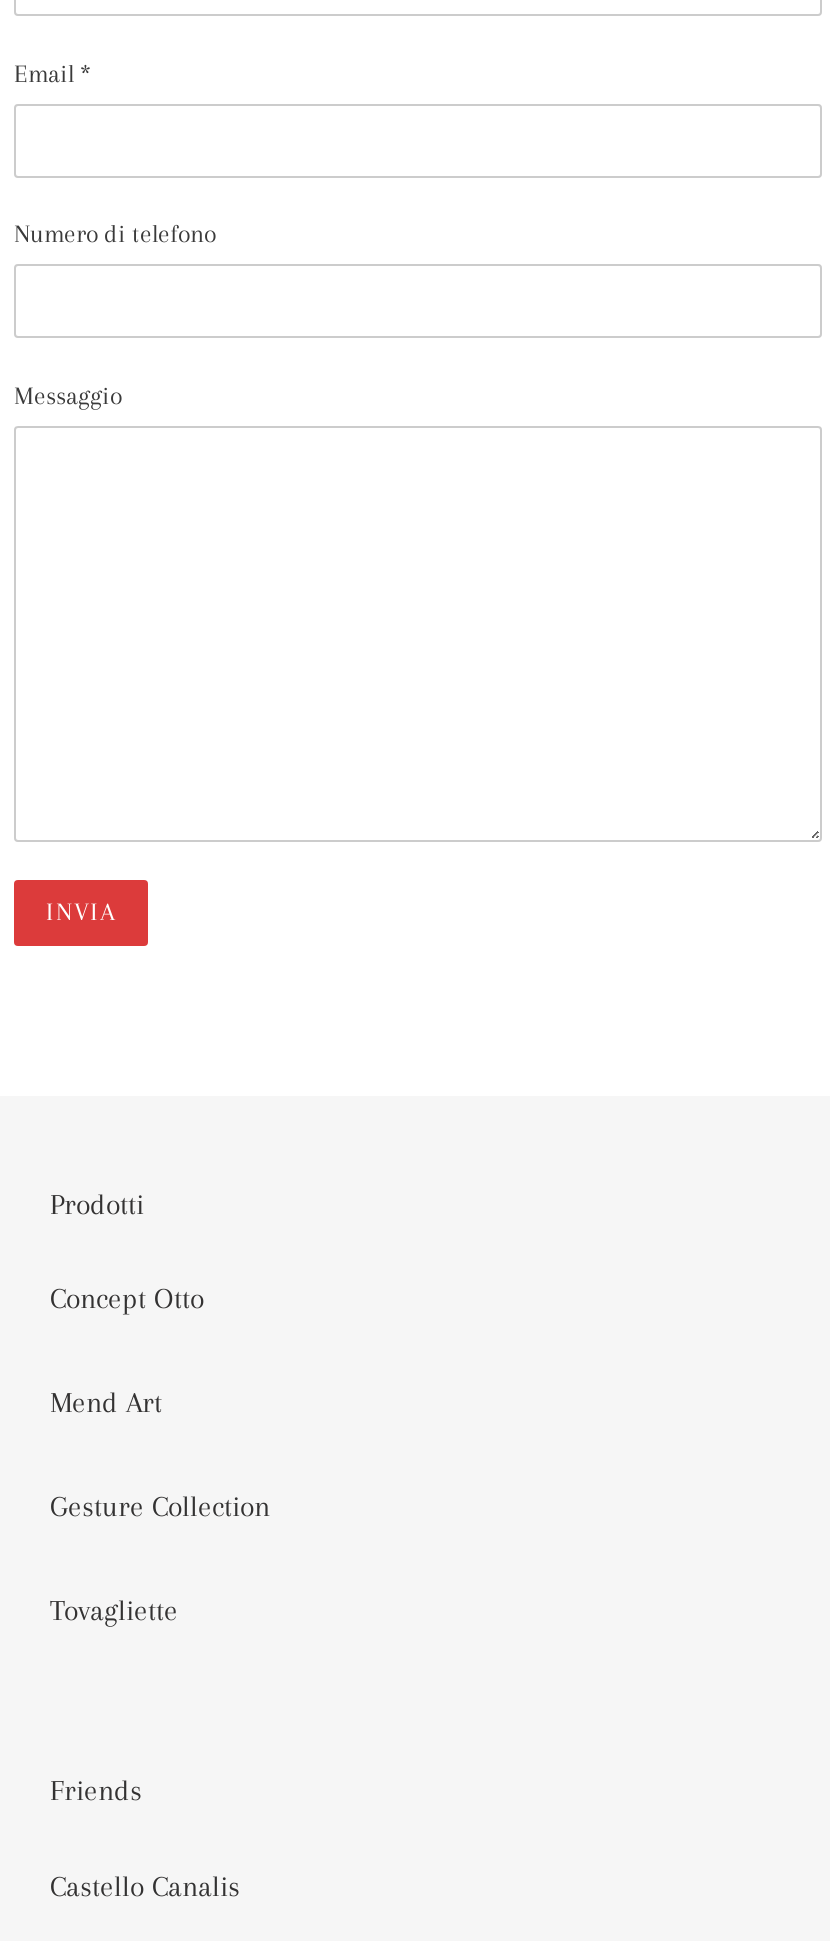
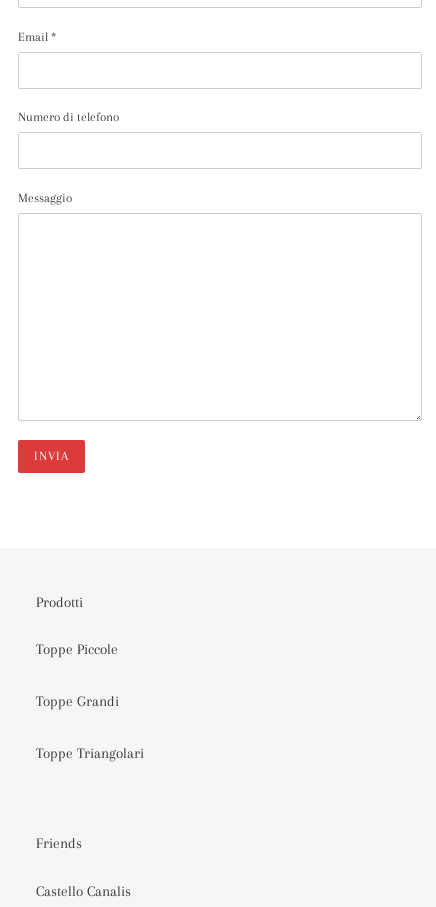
- Concept Otto
- Mend Art
- Gesture Collection
- Tovagliette
+ Toppe Piccole
+ Toppe Grandi
+ Toppe Triangolari
